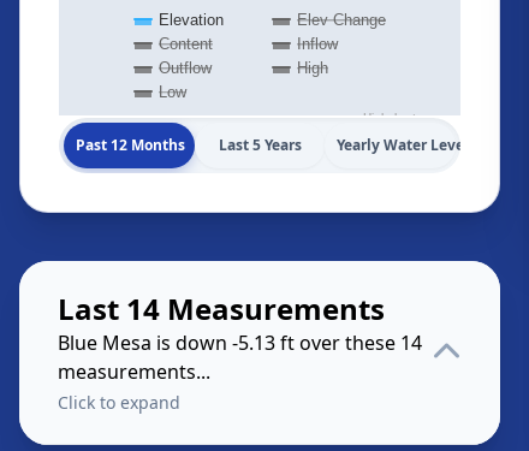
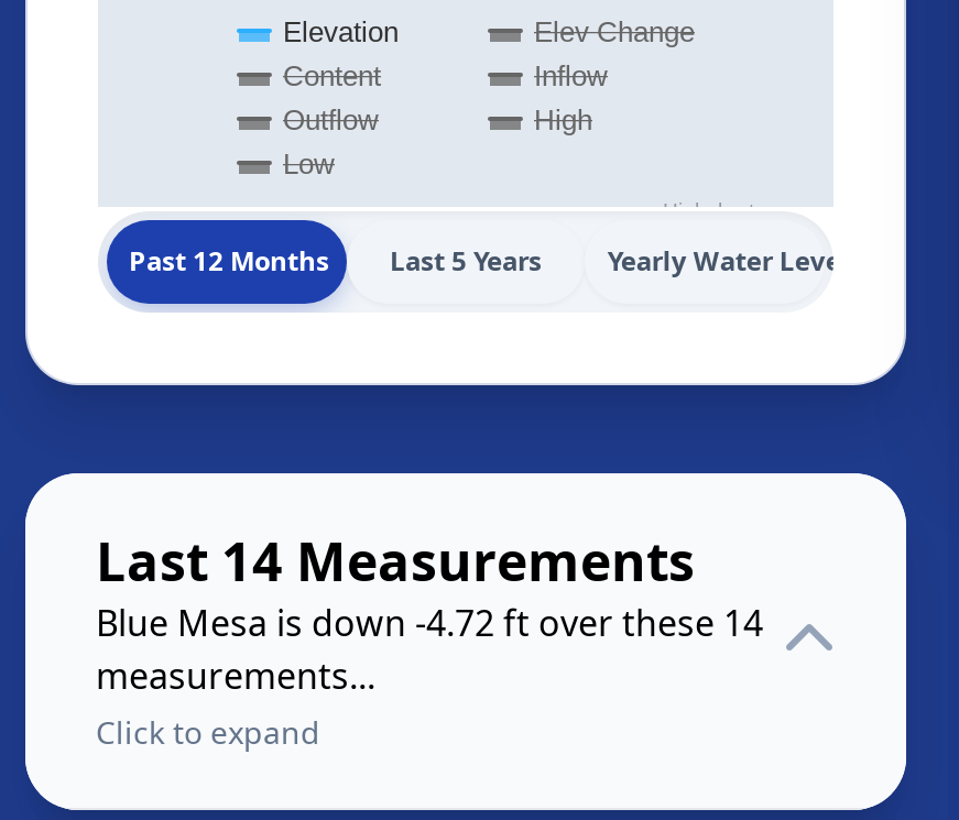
- Blue Mesa is down -5.13 ft over these 14
+ Blue Mesa is down -4.72 ft over these 14
